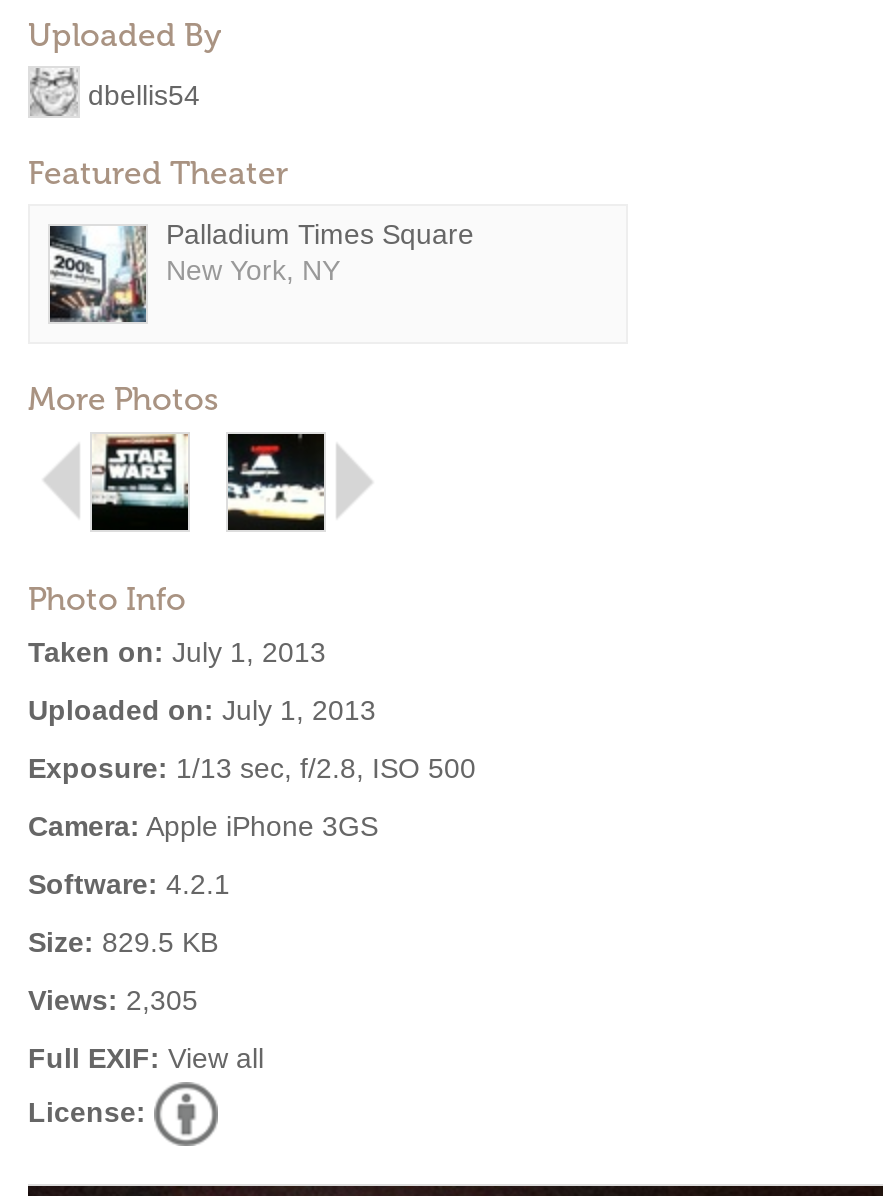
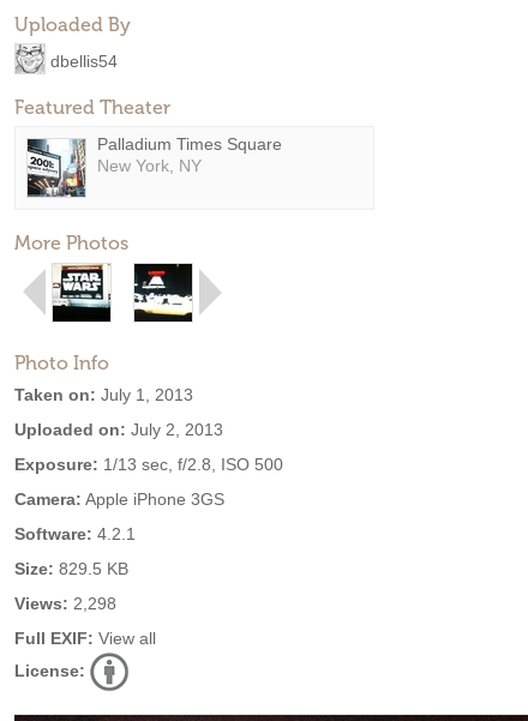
- Uploaded on: July 1, 2013
+ Uploaded on: July 2, 2013

- Views: 2,305
+ Views: 2,298
